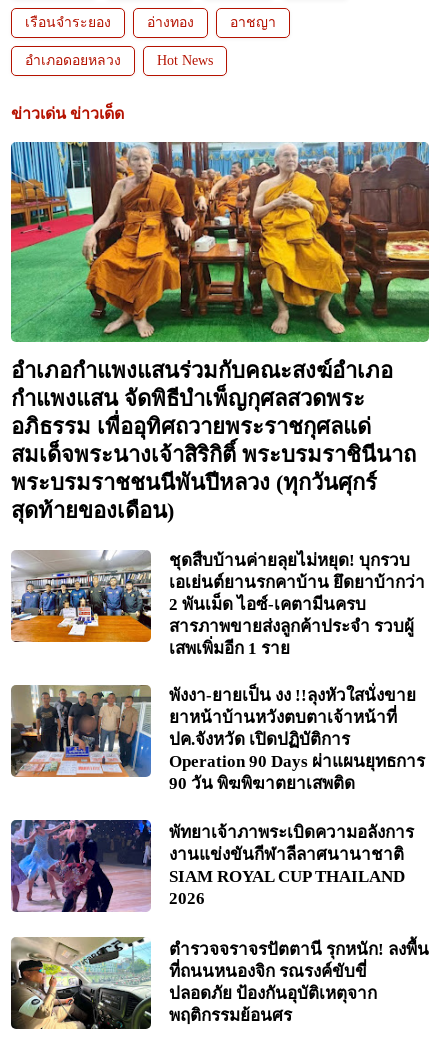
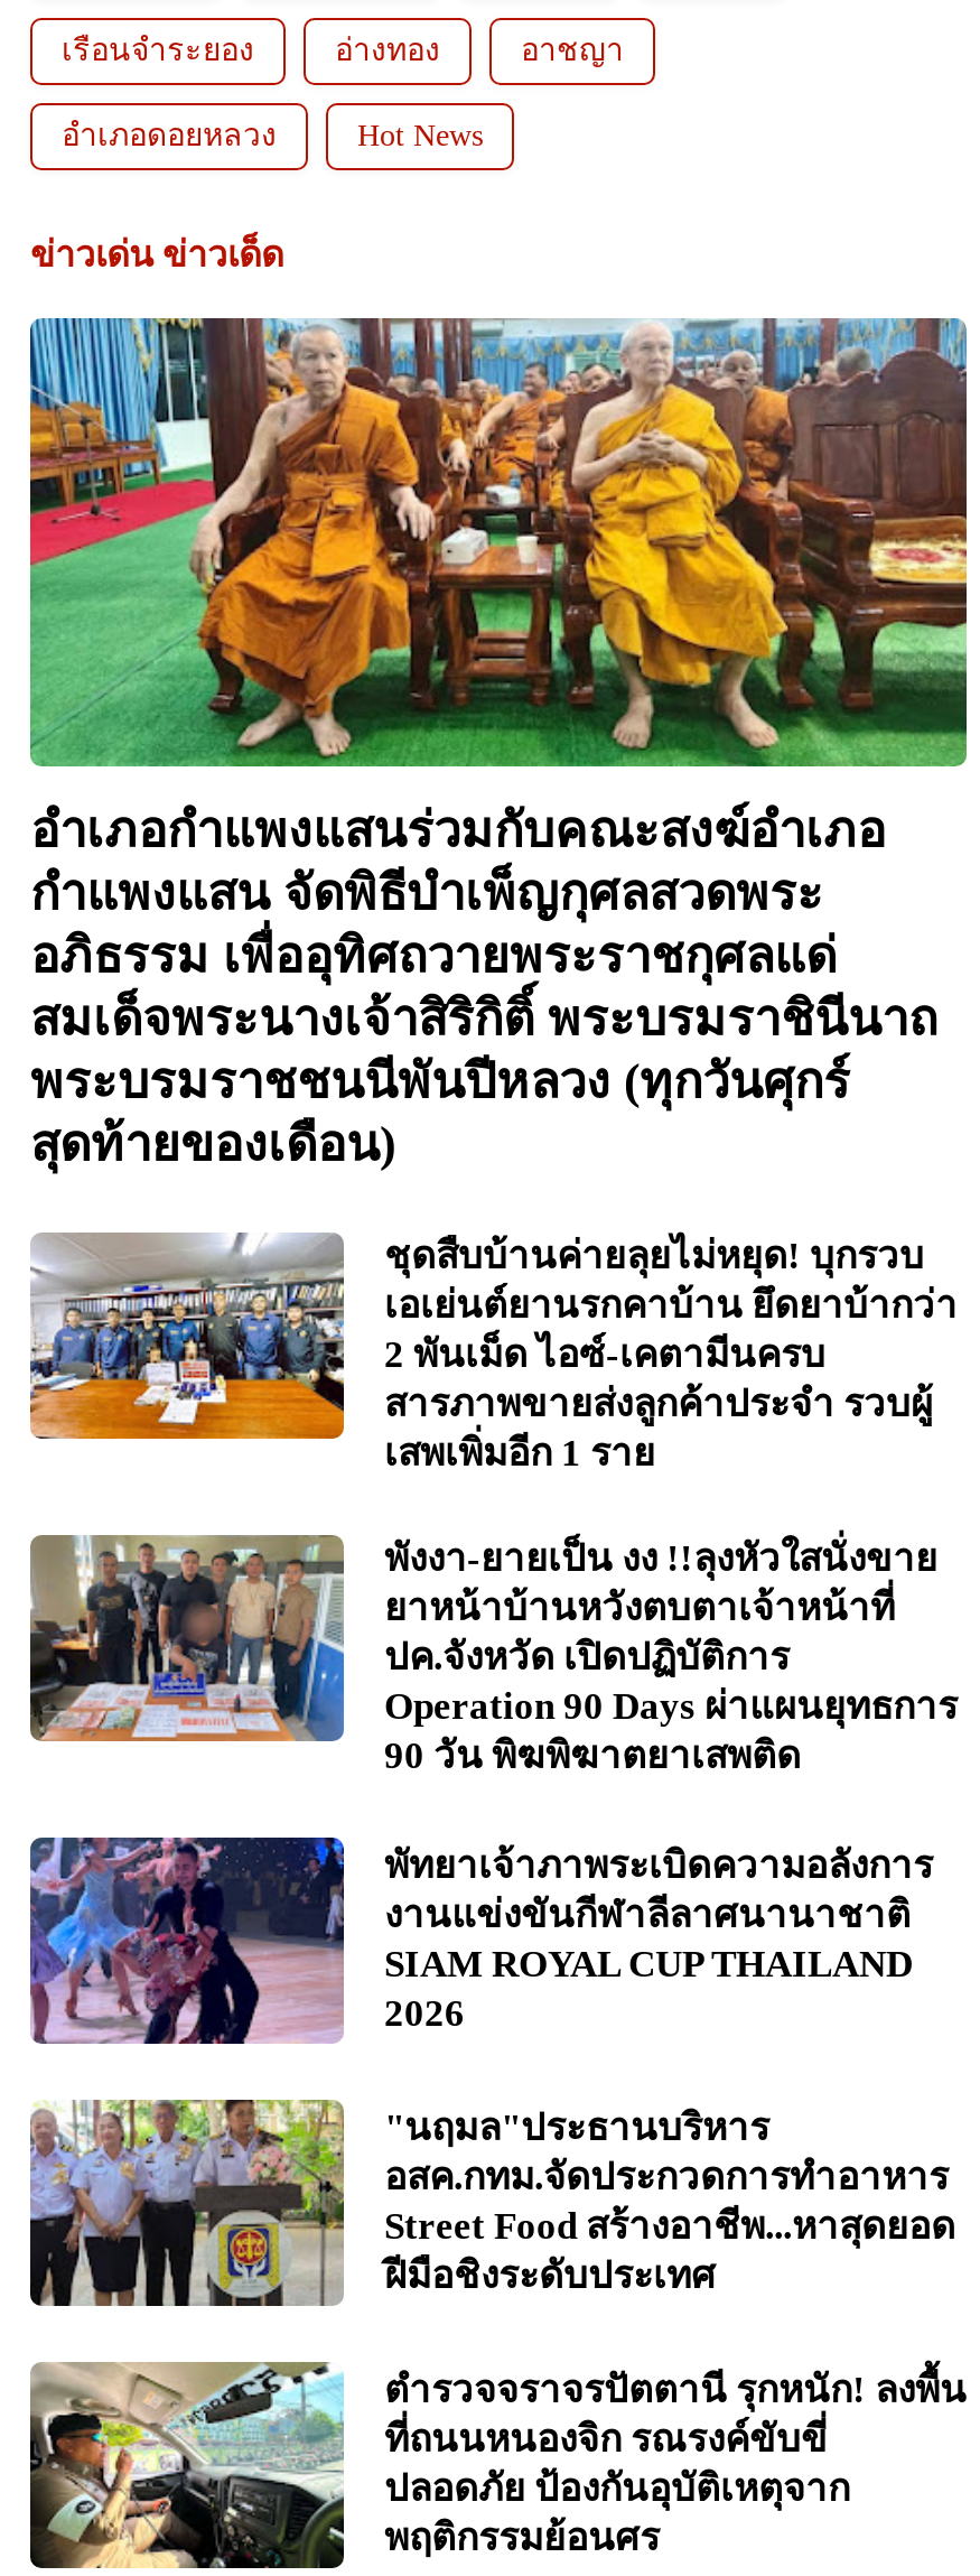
+ [image]
+ "นฤมล"ประธานบริหาร
+ อสค.กทม.จัดประกวดการทำอาหาร
+ Street Food สร้างอาชีพ...หาสุดยอด
+ ฝีมือชิงระดับประเทศ
